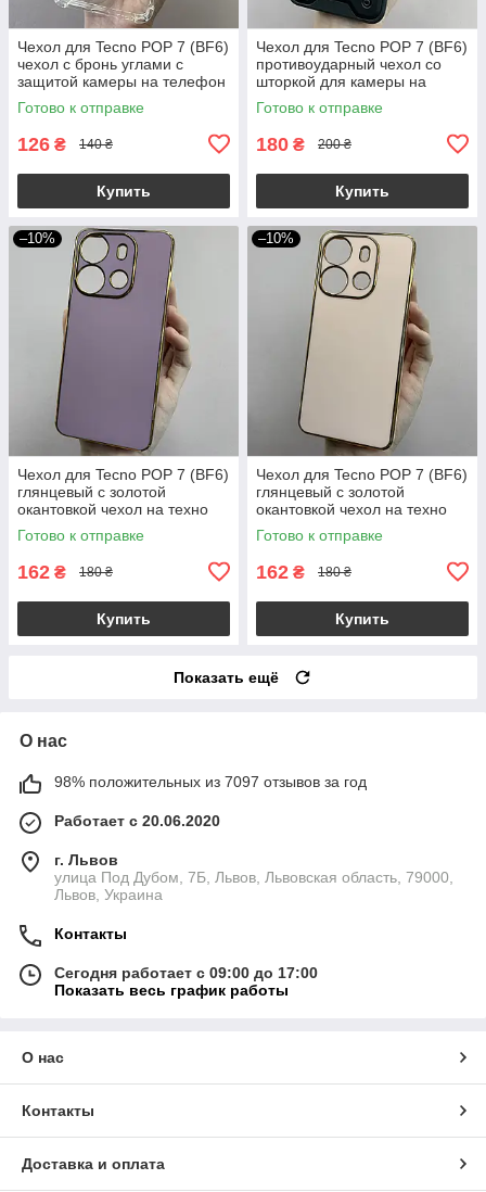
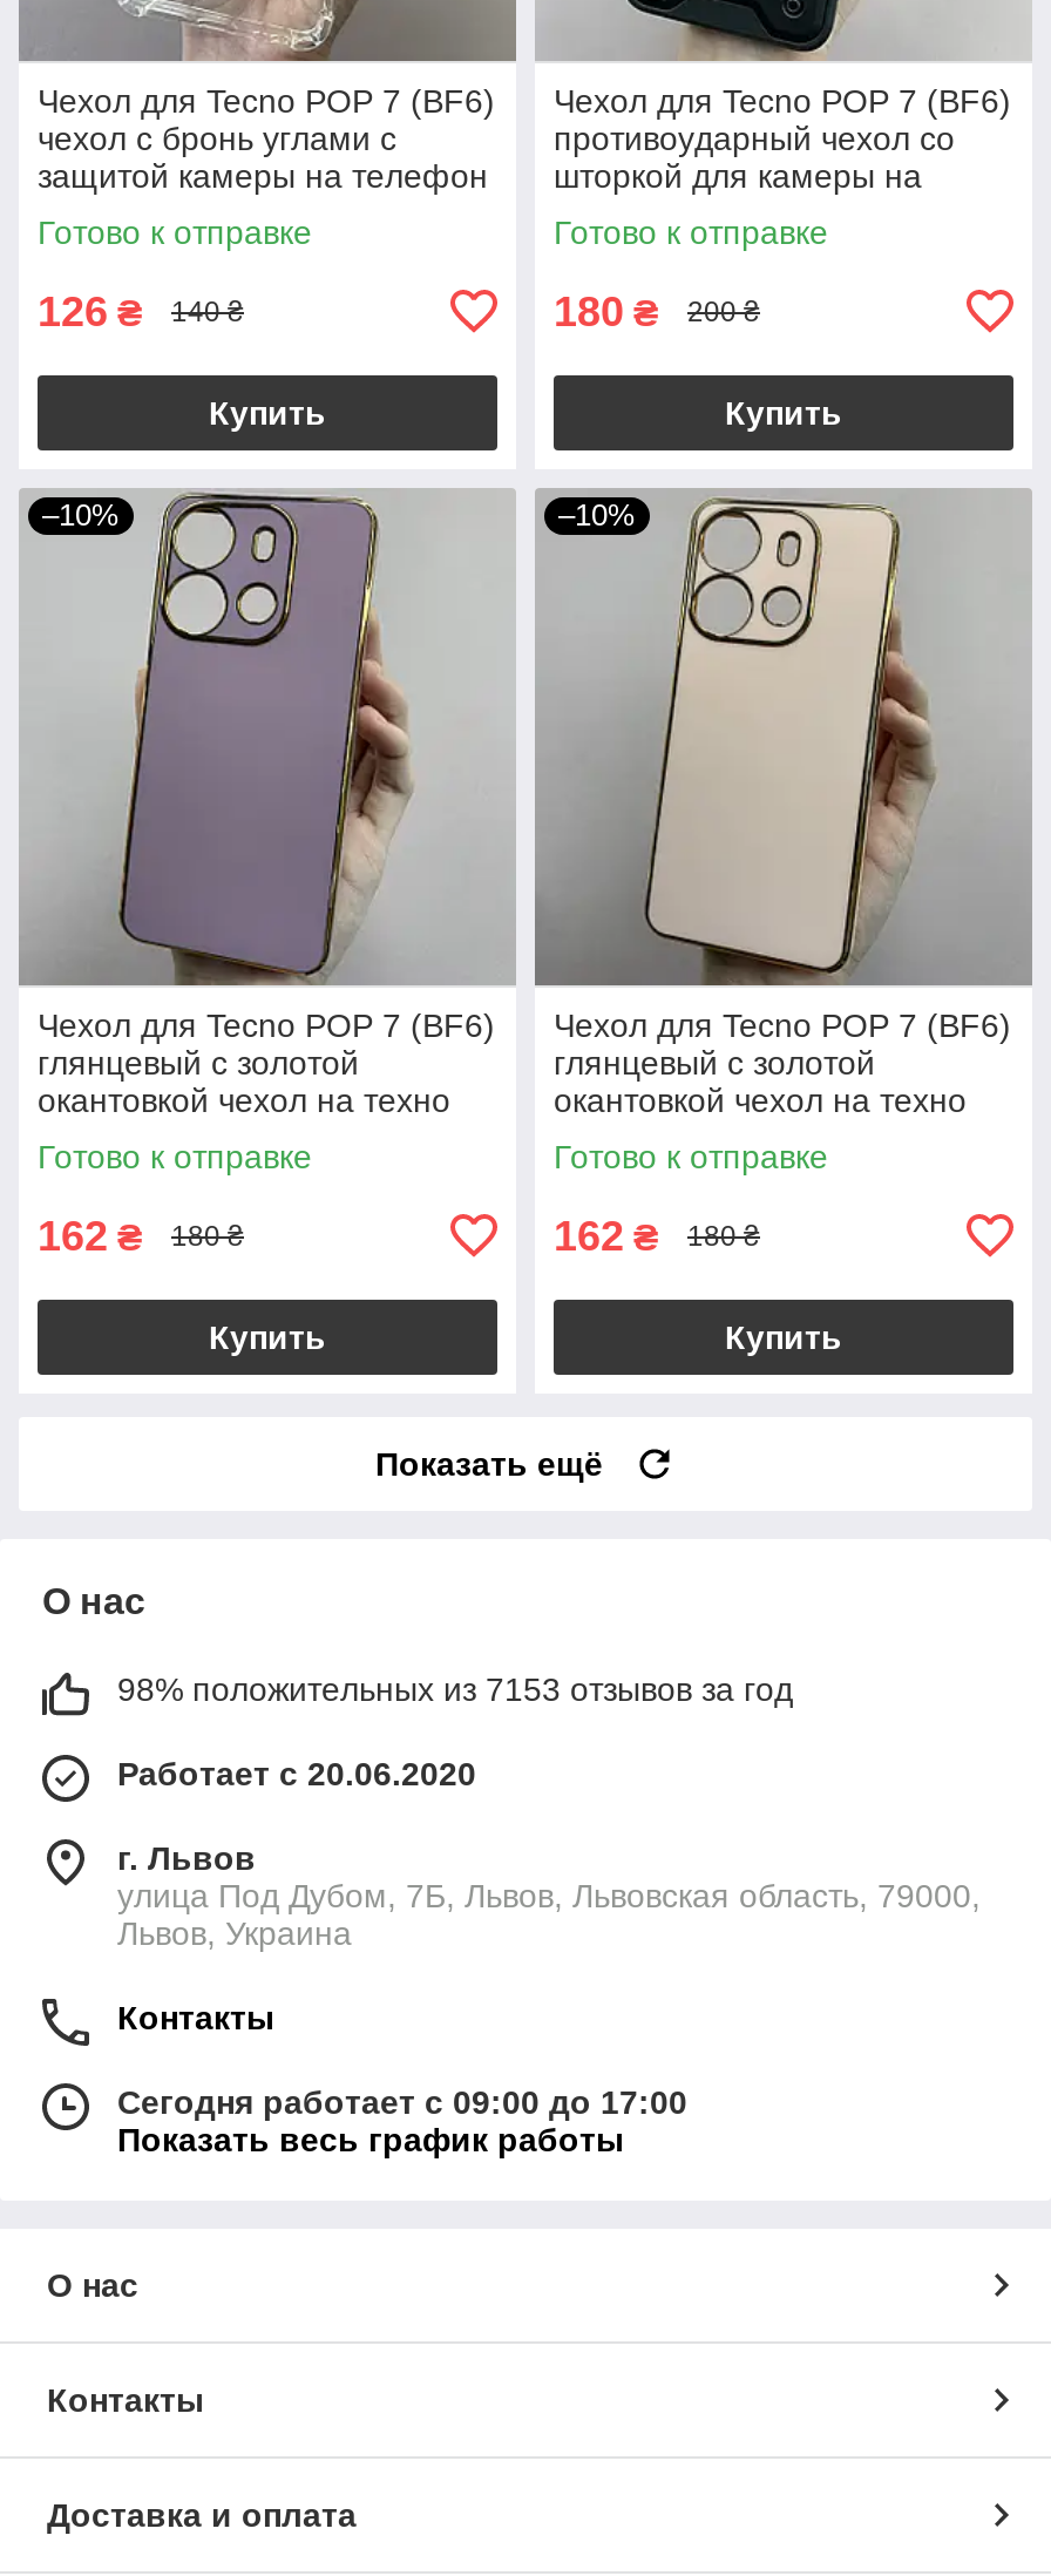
- 98% положительных из 7097 отзывов за год
+ 98% положительных из 7153 отзывов за год
